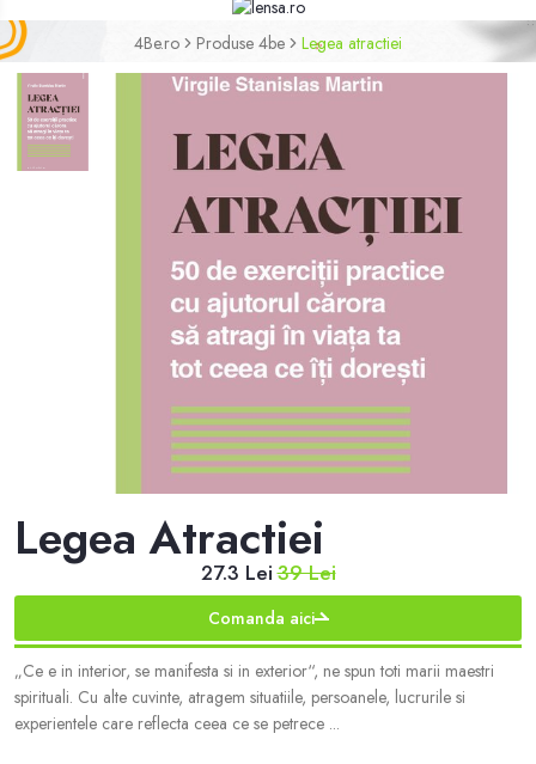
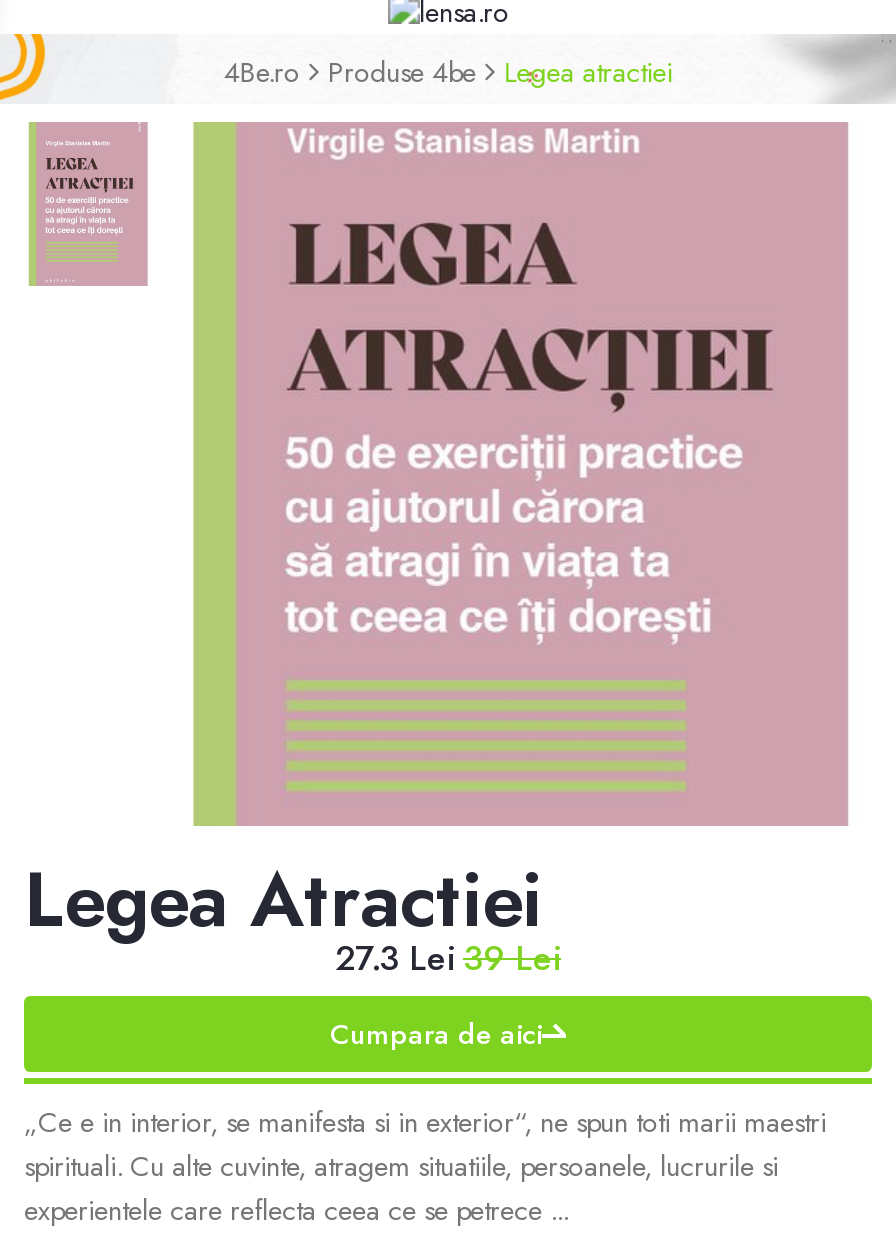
- Comanda aici
+ Cumpara de aici
